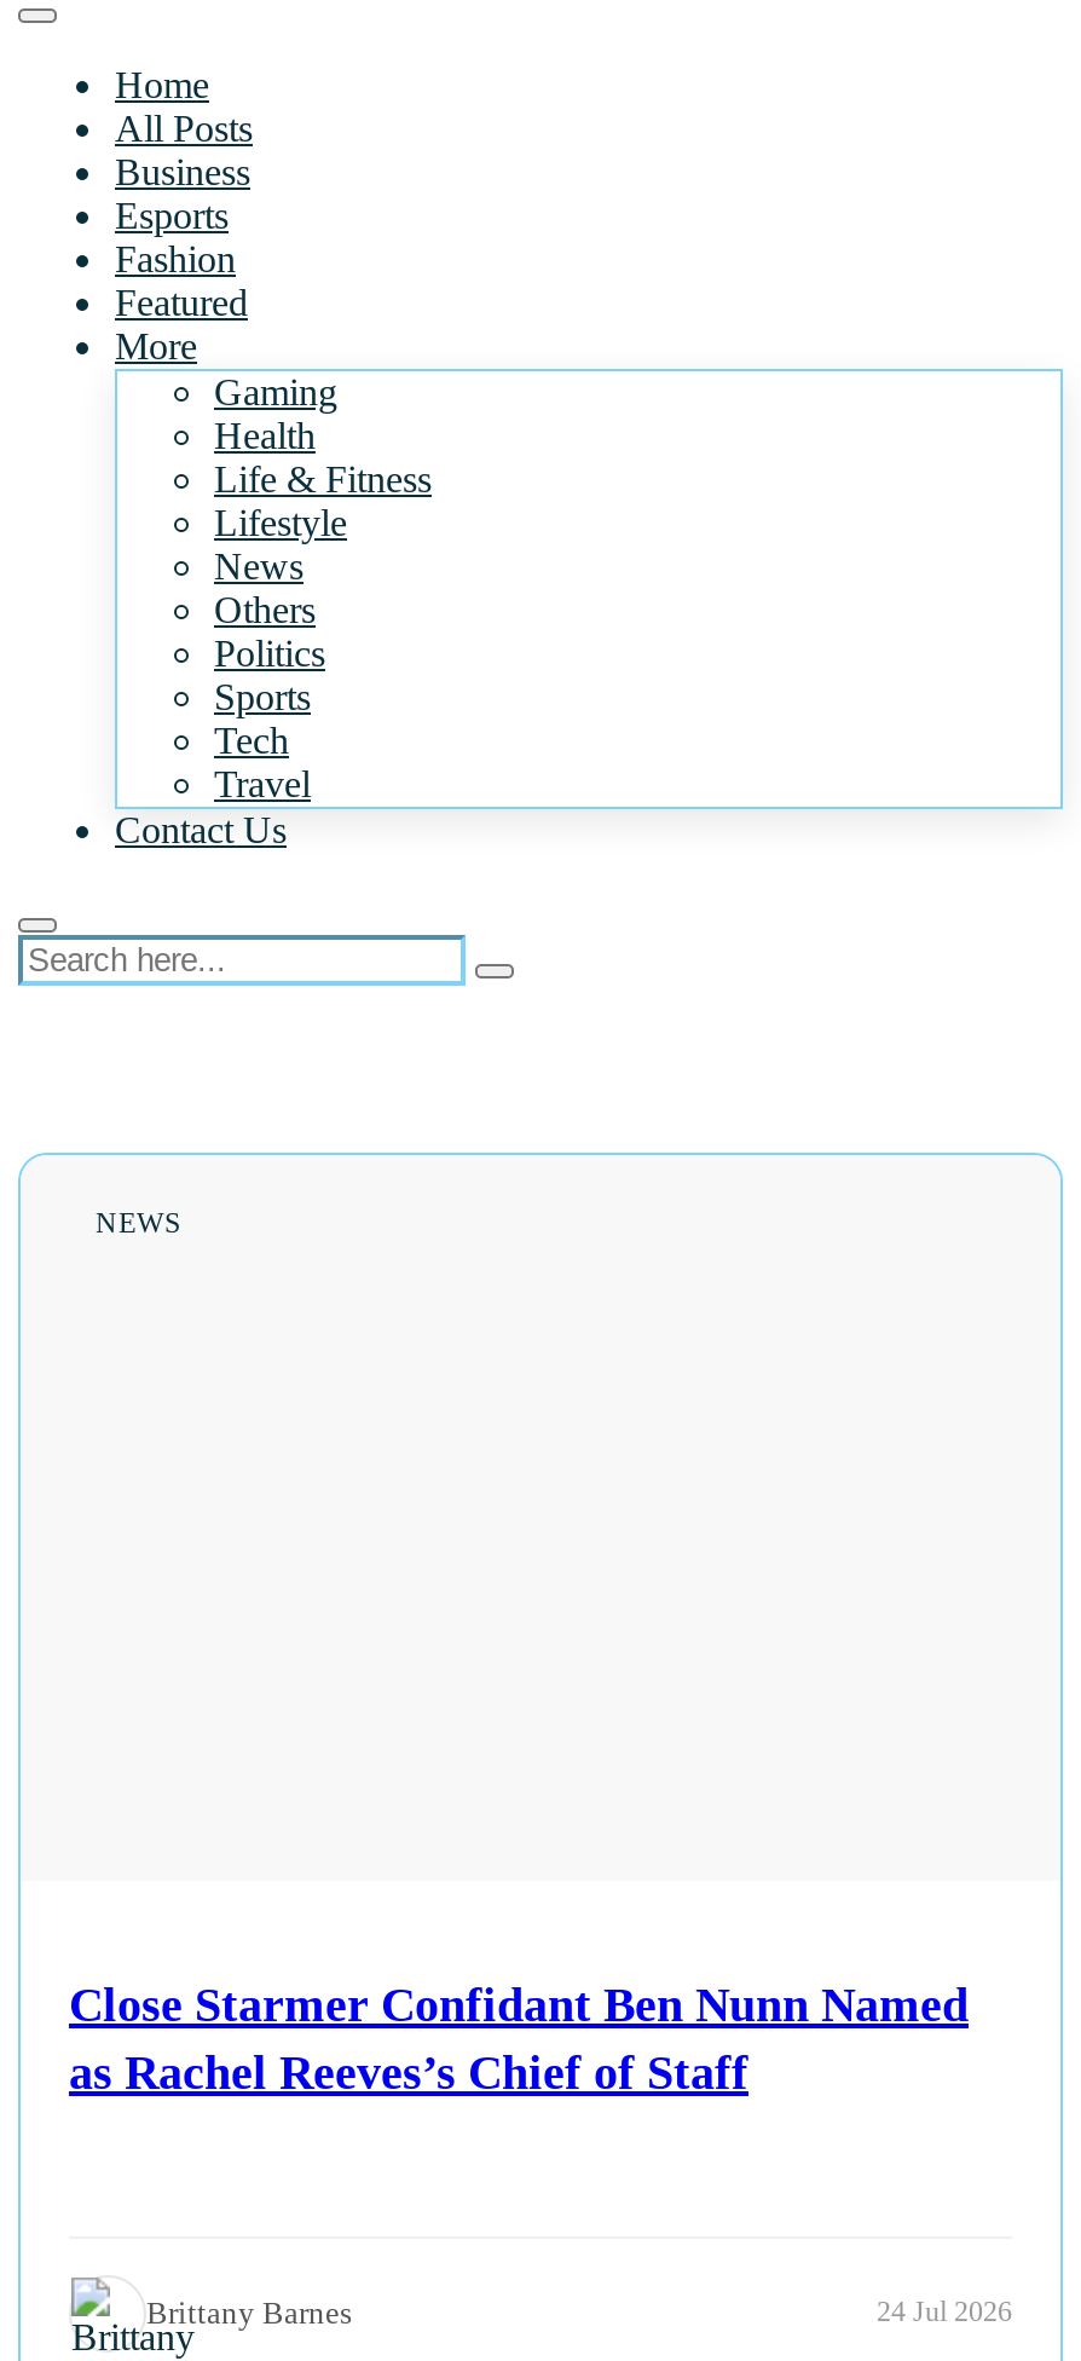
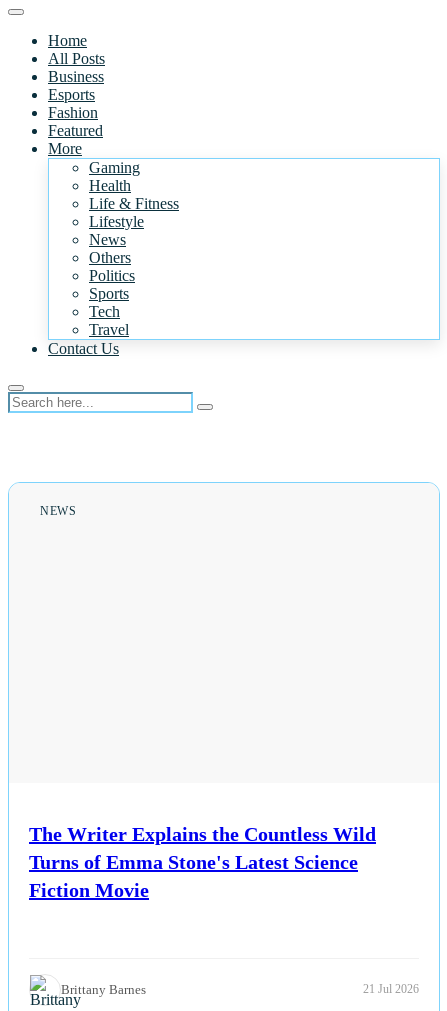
- Close Starmer Confidant Ben Nunn Named
- as Rachel Reeves’s Chief of Staff
+ The Writer Explains the Countless Wild
+ Turns of Emma Stone's Latest Science
+ Fiction Movie

- 24 Jul 2026
+ 21 Jul 2026
